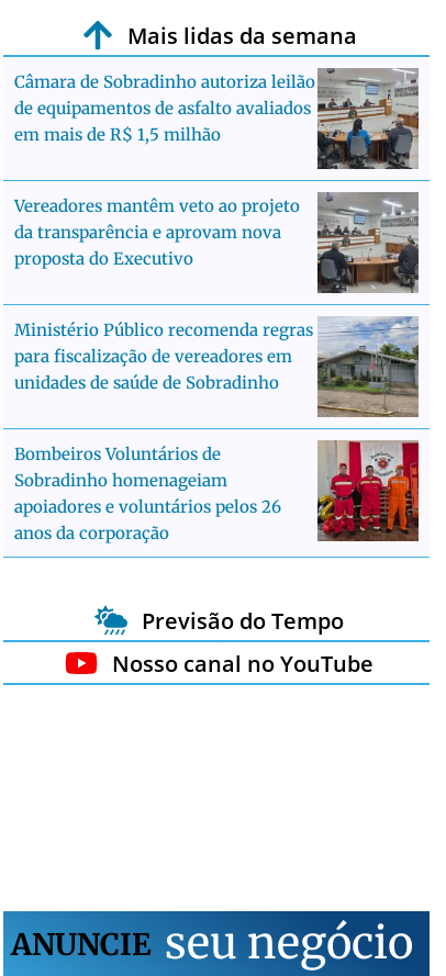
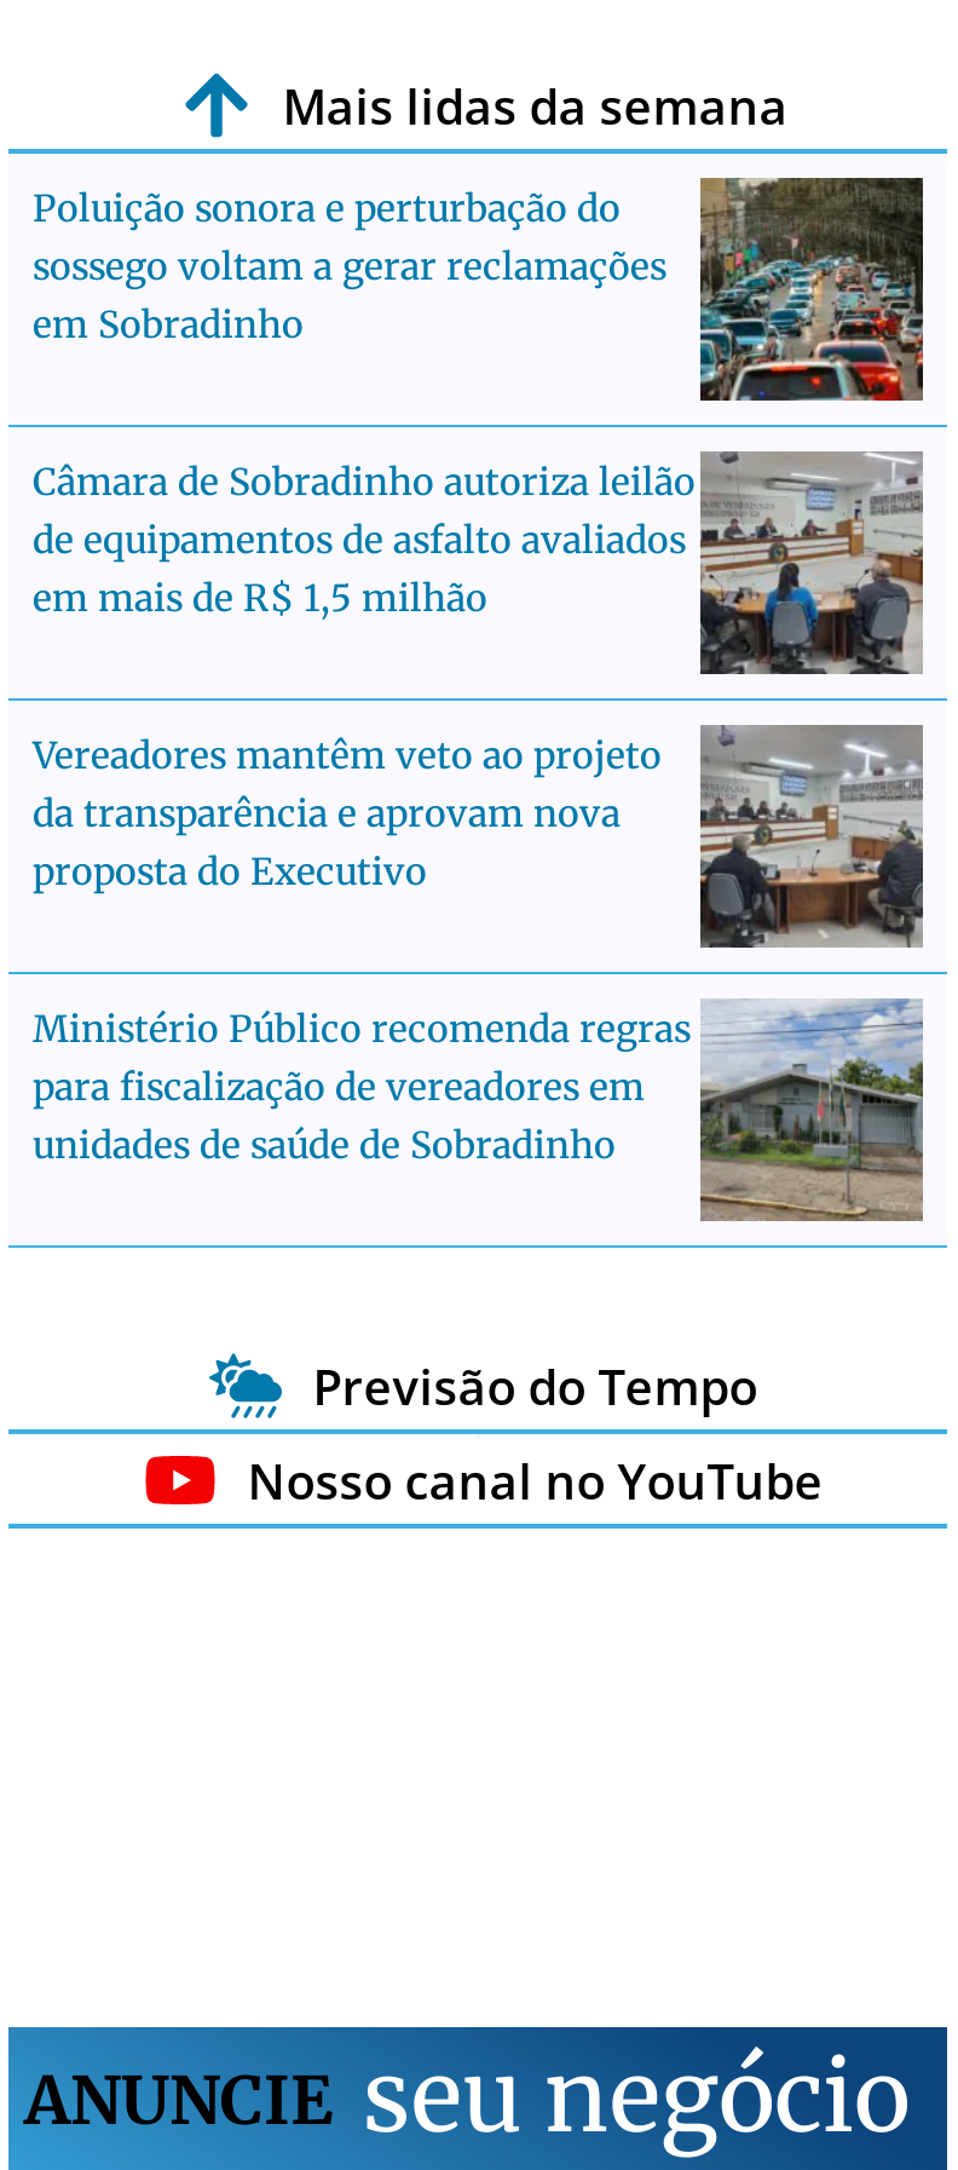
+ [image]
+ Poluição sonora e perturbação do
+ sossego voltam a gerar reclamações
+ em Sobradinho

moved down: [image] | Câmara de Sobradinho autoriza leilão | de equipamentos de asfalto avaliados | ... | para fiscalização de vereadores em | unidades de saúde de Sobradinho

- [image]
- Bombeiros Voluntários de
- Sobradinho homenageiam
- apoiadores e voluntários pelos 26
- anos da corporação
